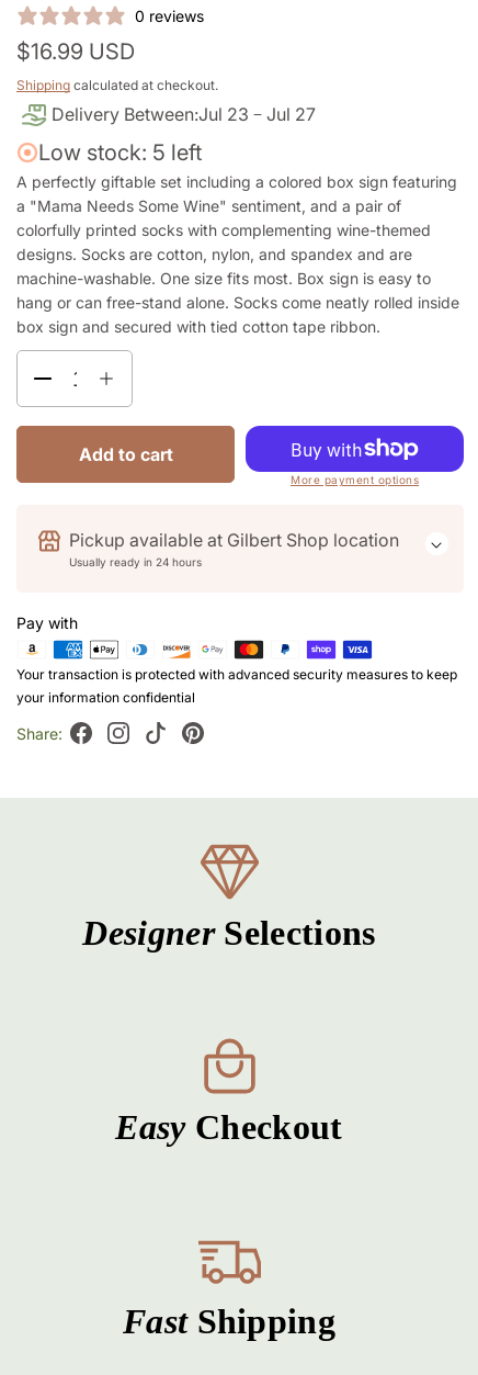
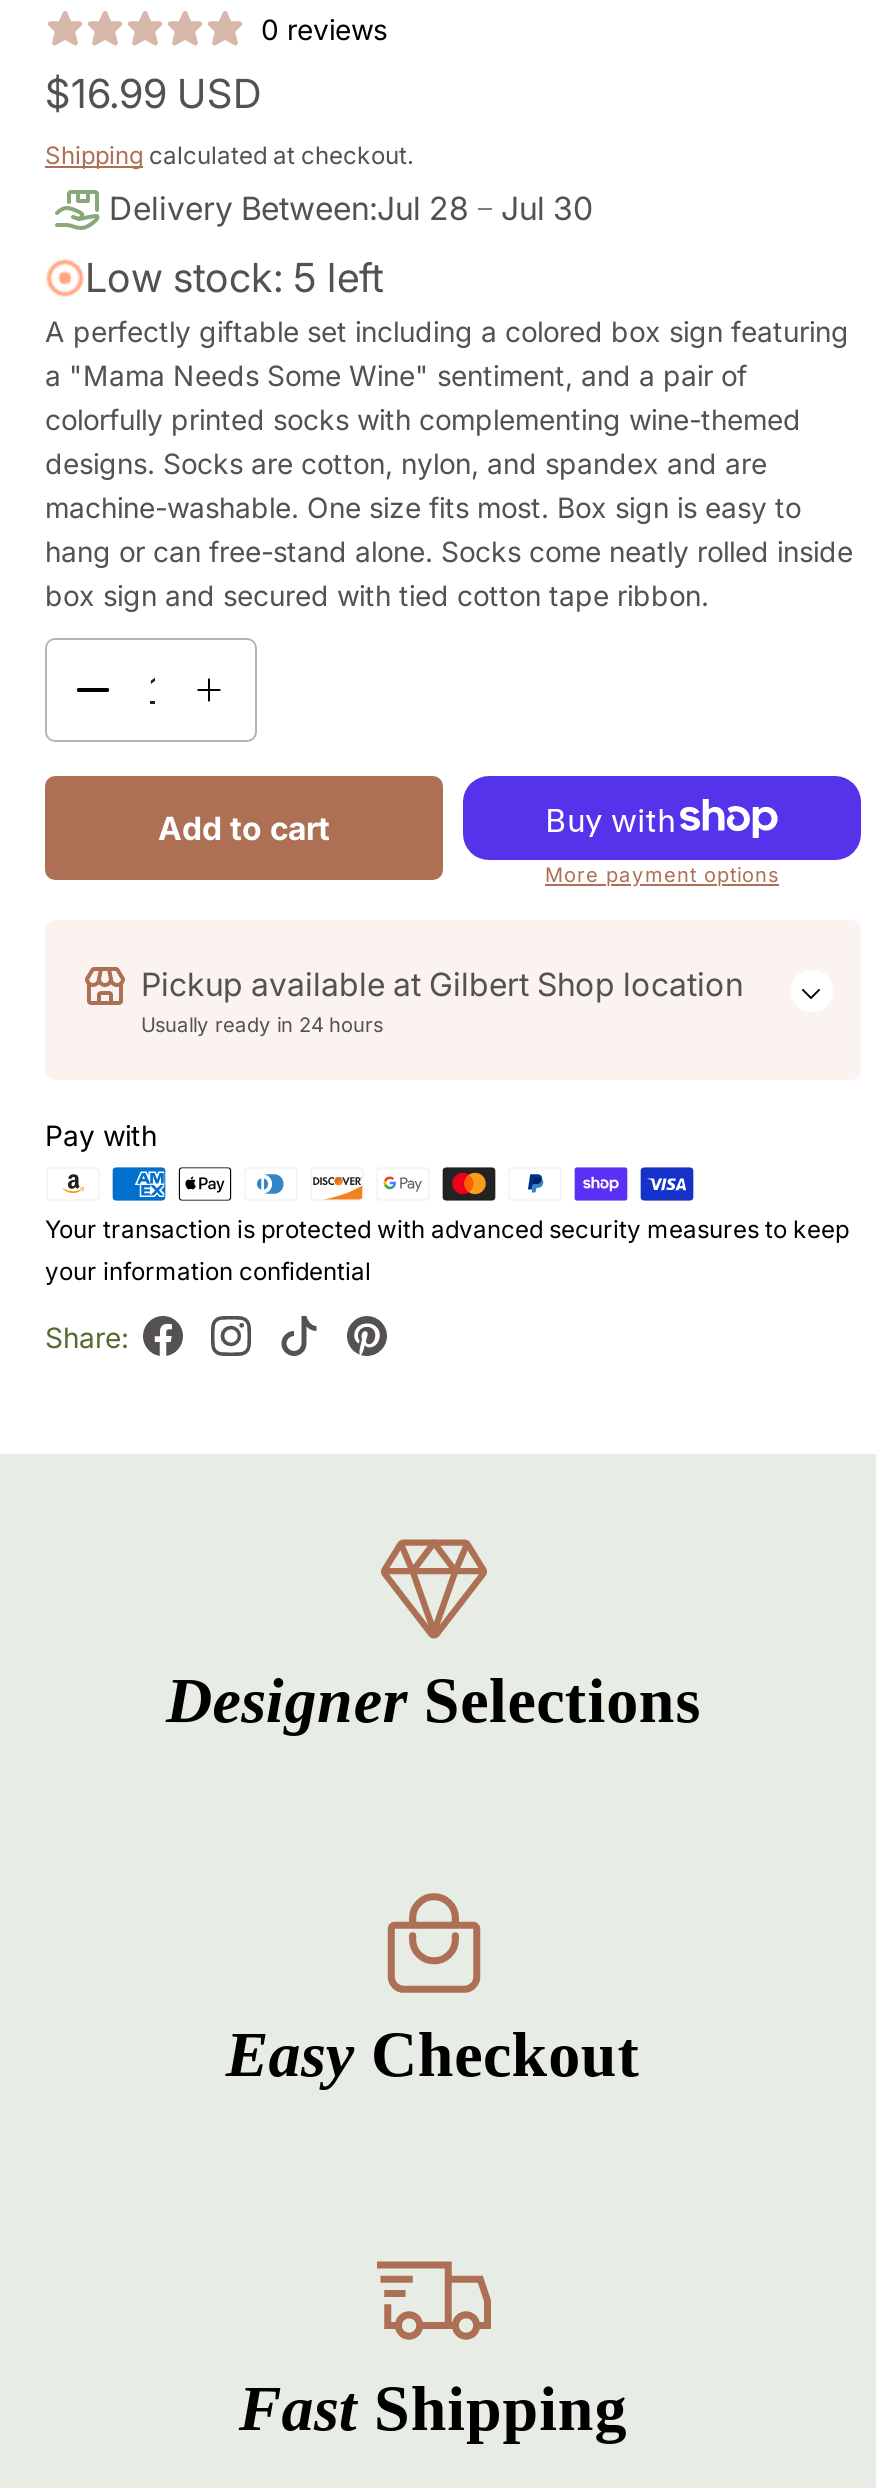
- Delivery Between:Jul 23
+ Delivery Between:Jul 28

- Jul 27
+ Jul 30
